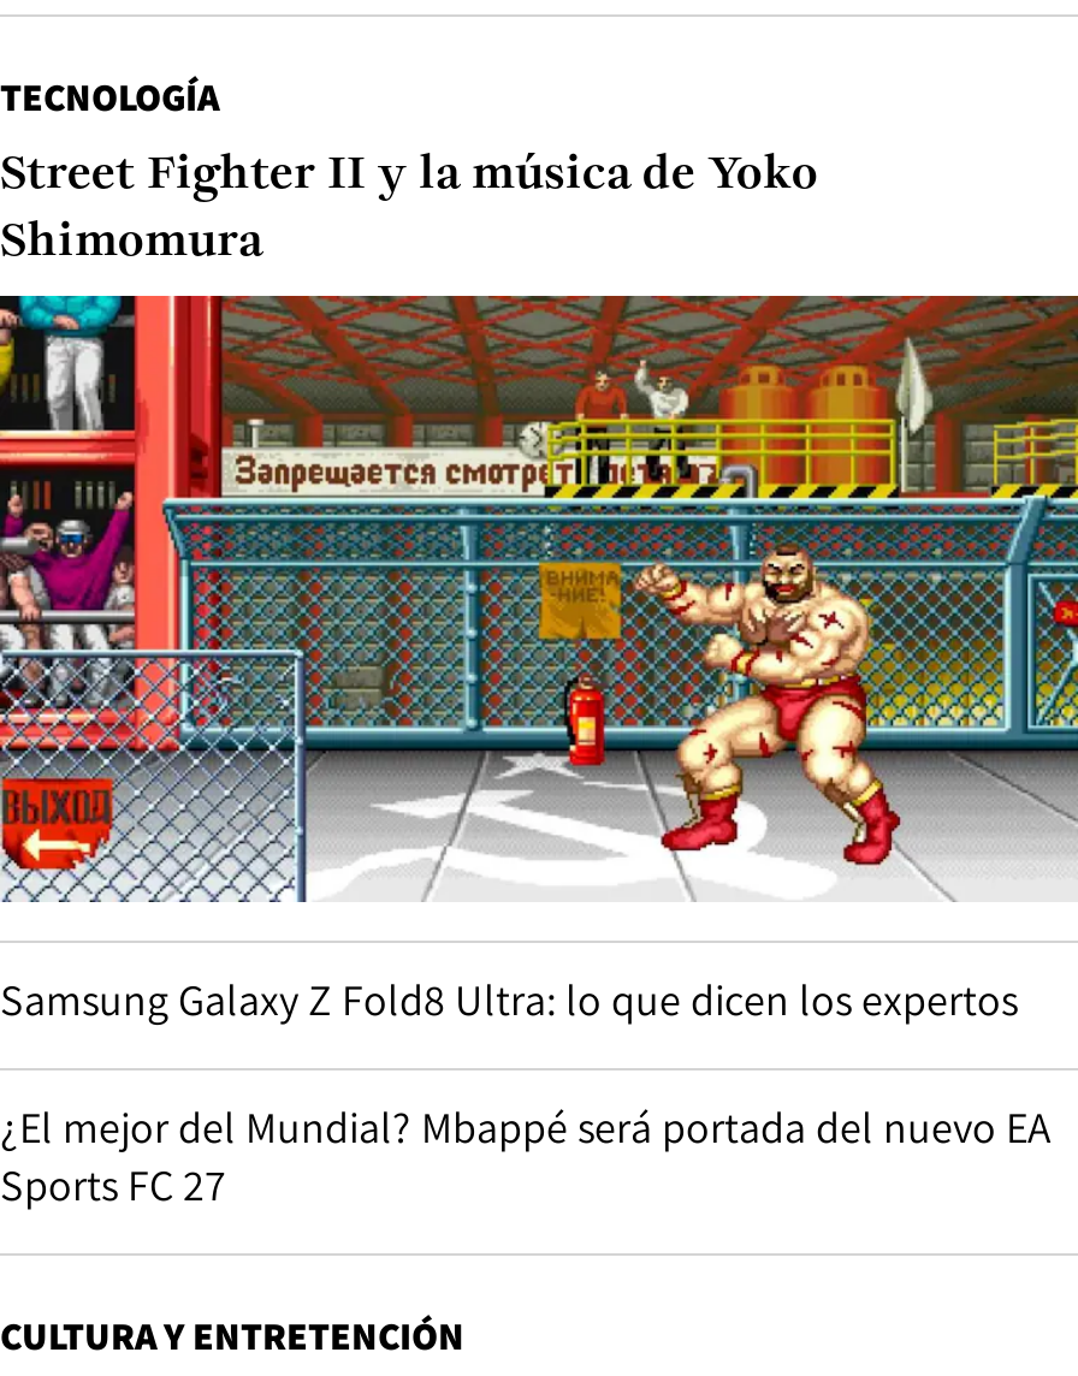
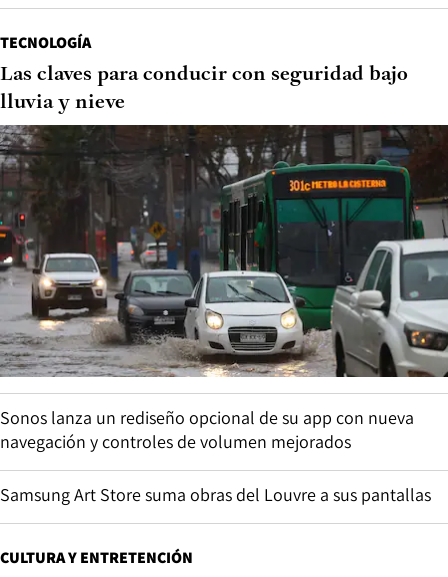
- Street Fighter II y la música de Yoko
- Shimomura
+ Las claves para conducir con seguridad bajo
+ lluvia y nieve

- [image]
- Samsung Galaxy Z Fold8 Ultra: lo que dicen los expertos
+ [image]
+ Sonos lanza un rediseño opcional de su app con nueva
+ navegación y controles de volumen mejorados

- ¿El mejor del Mundial? Mbappé será portada del nuevo EA
- Sports FC 27
+ Samsung Art Store suma obras del Louvre a sus pantallas
